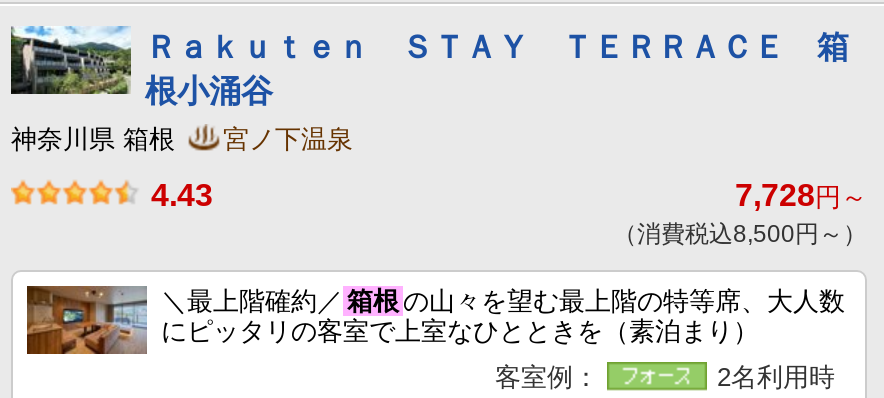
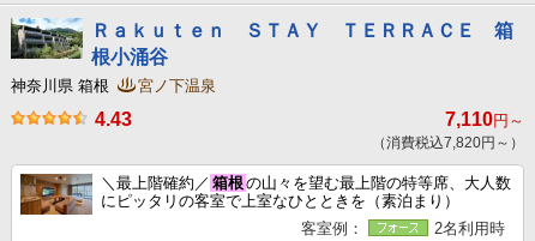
- 7,728円～
+ 7,110円～

- （消費税込8,500円～）
+ （消費税込7,820円～）
